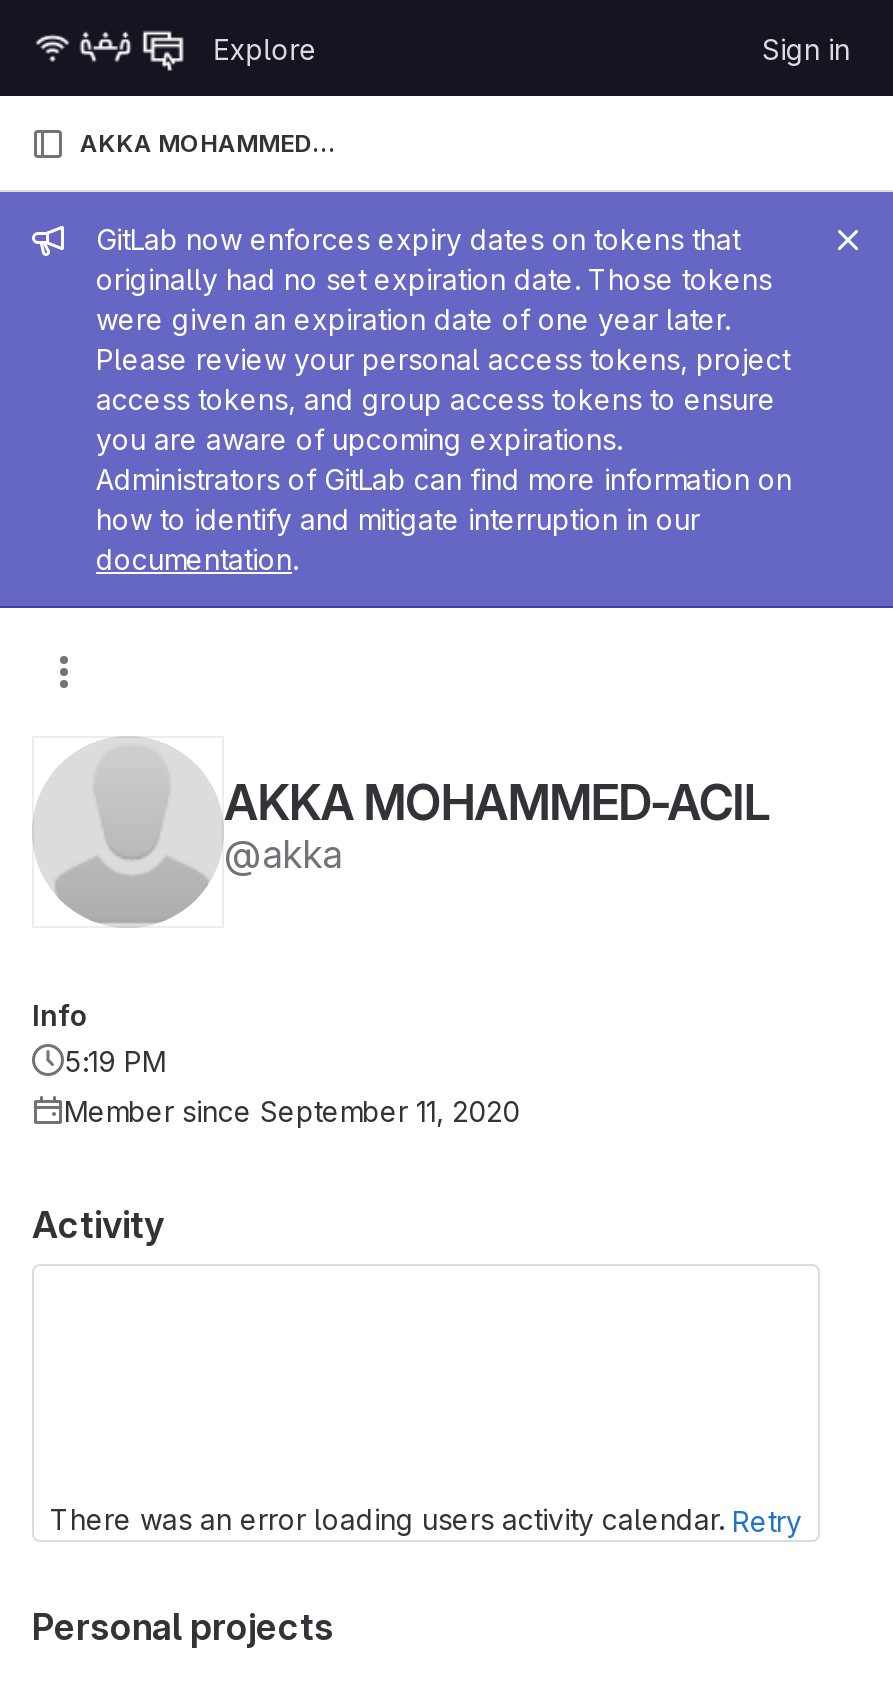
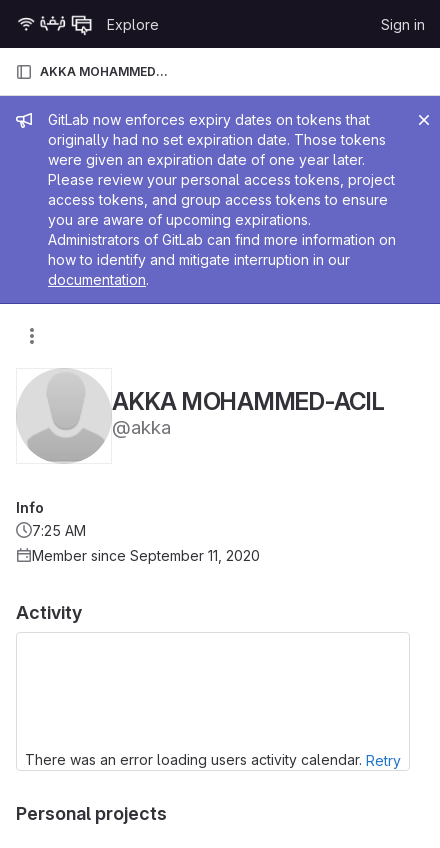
- 5:19 PM
+ 7:25 AM
